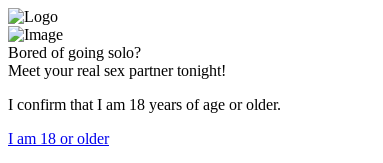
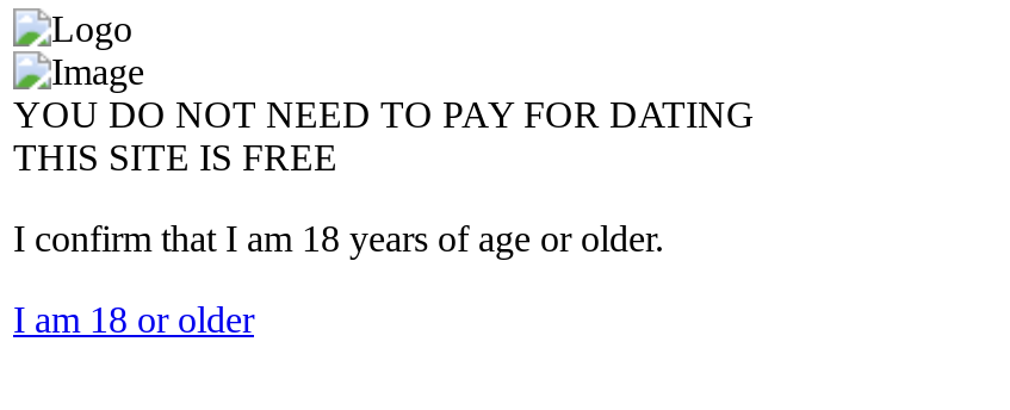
- Bored of going solo?
- Meet your real sex partner tonight!
+ YOU DO NOT NEED TO PAY FOR DATING
+ THIS SITE IS FREE
